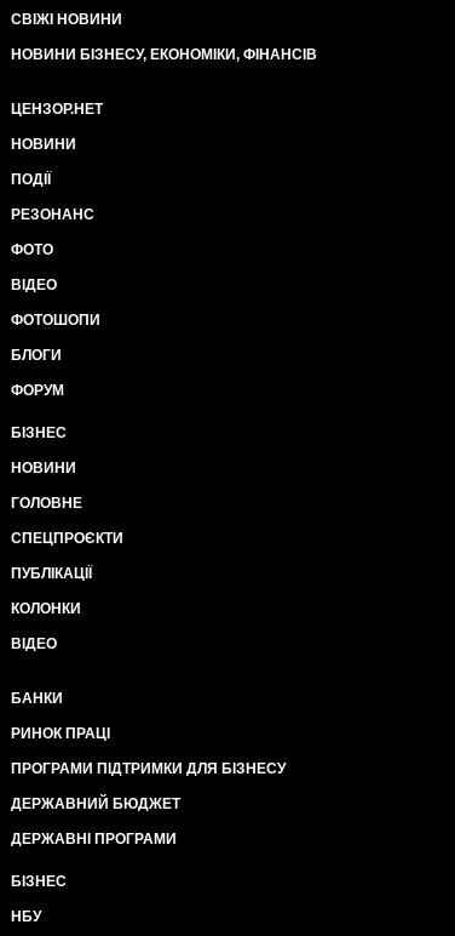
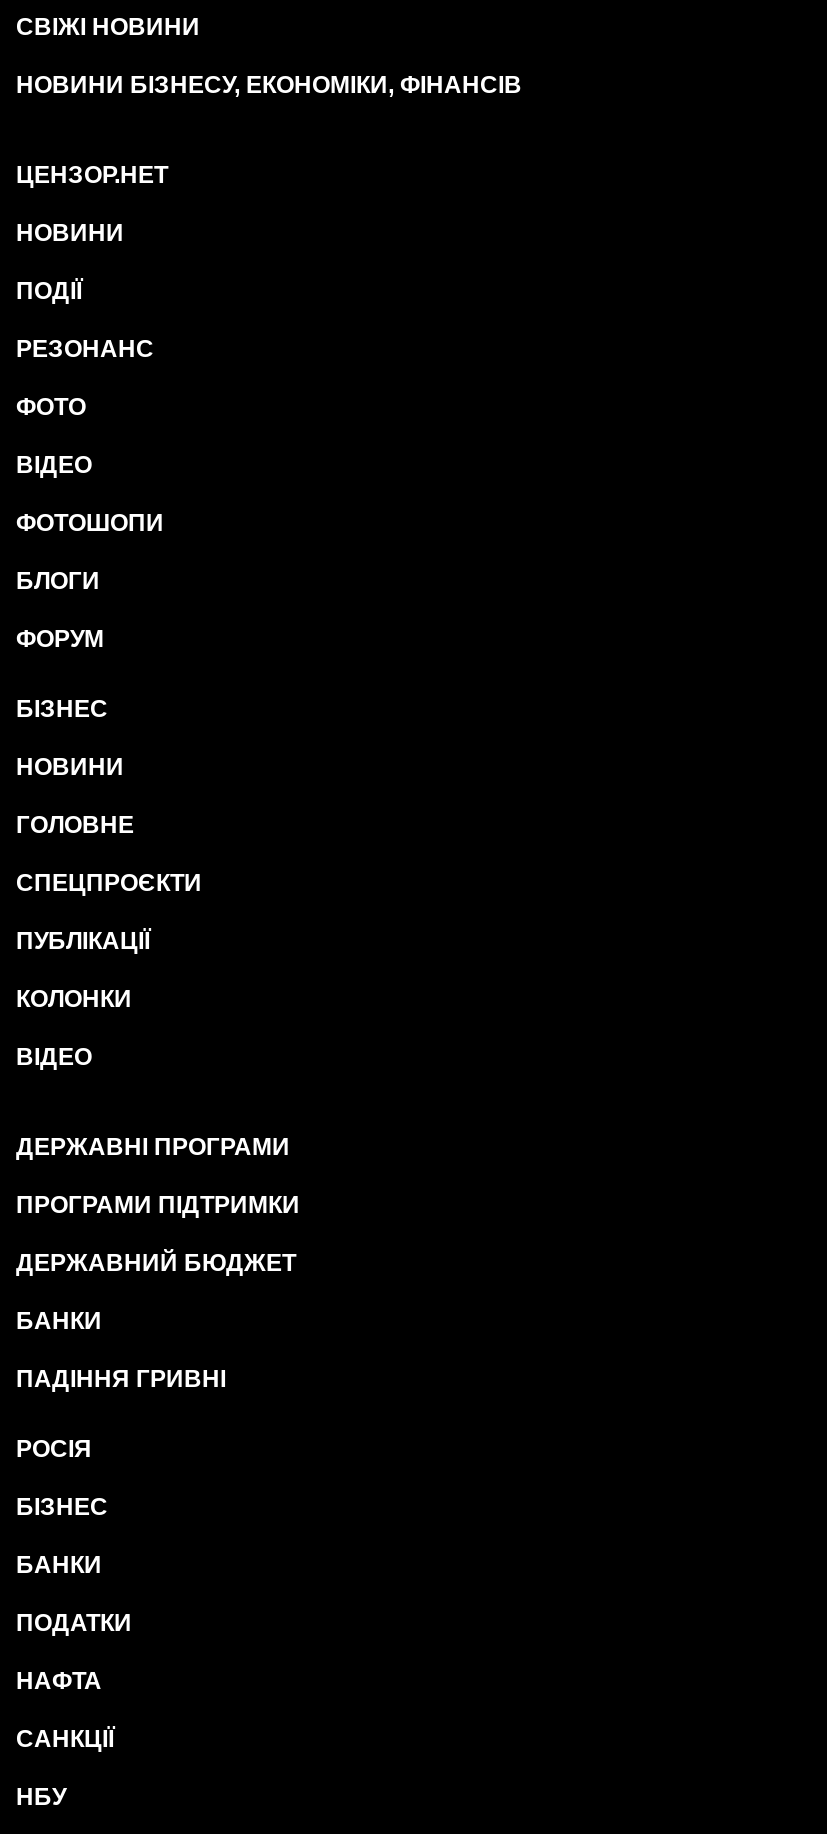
+ ПРОГРАМИ ПІДТРИМКИ

- РИНОК ПРАЦІ
- ПРОГРАМИ ПІДТРИМКИ ДЛЯ БІЗНЕСУ
+ ПАДІННЯ ГРИВНІ
+ РОСІЯ

moved up: ДЕРЖАВНИЙ БЮДЖЕТ | ДЕРЖАВНІ ПРОГРАМИ

+ БАНКИ
+ ПОДАТКИ
+ НАФТА
+ САНКЦІЇ
